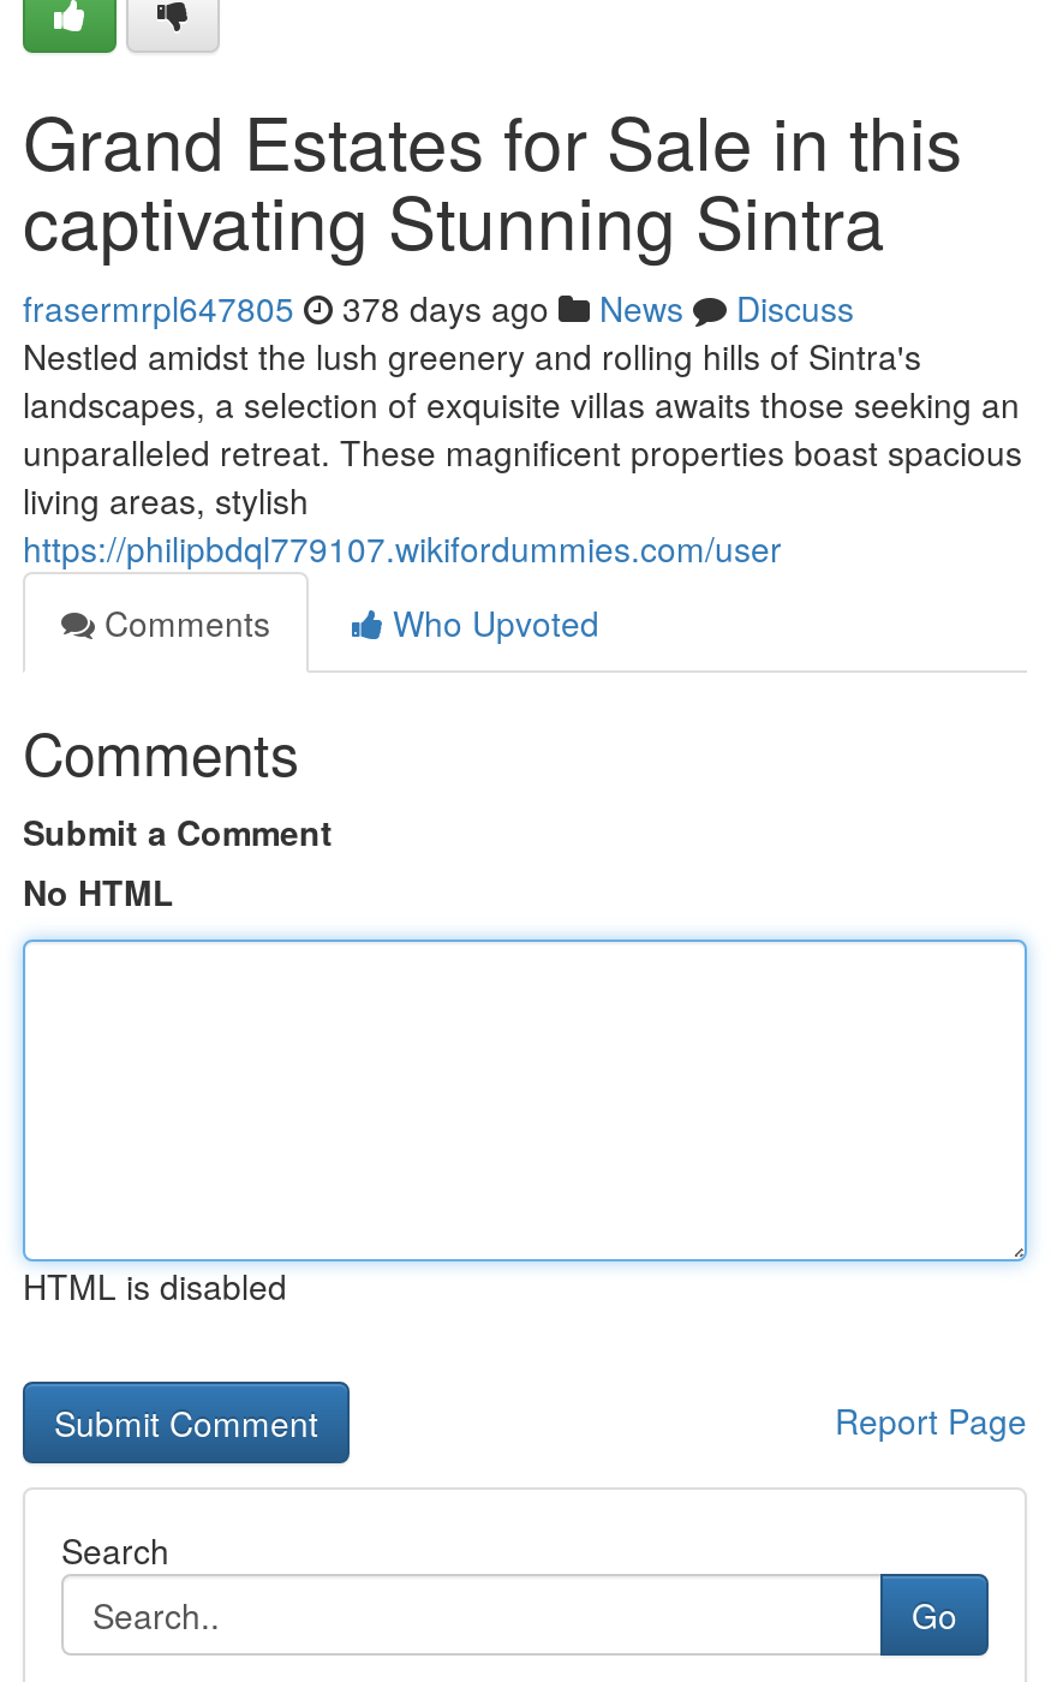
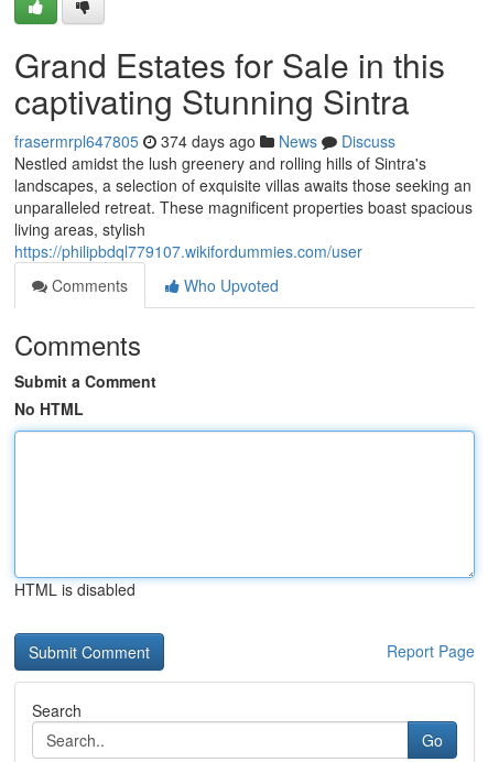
- frasermrpl647805 378 days ago News Discuss
+ frasermrpl647805 374 days ago News Discuss
